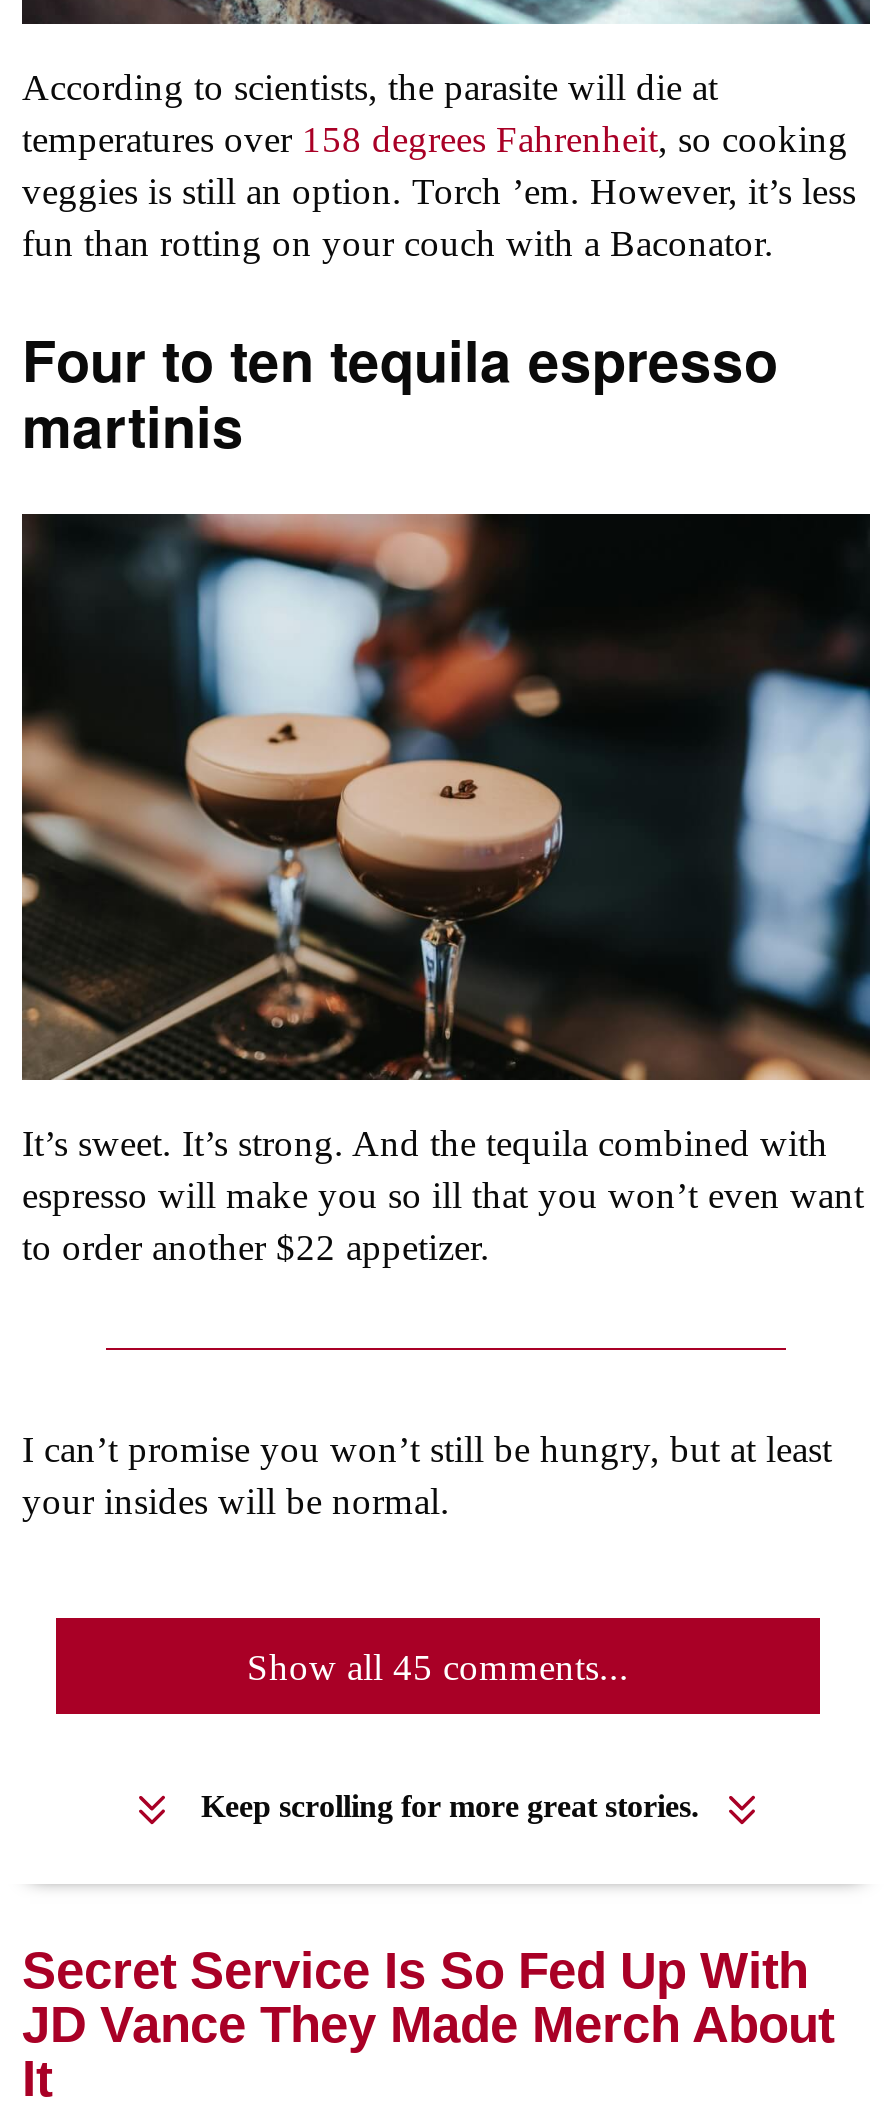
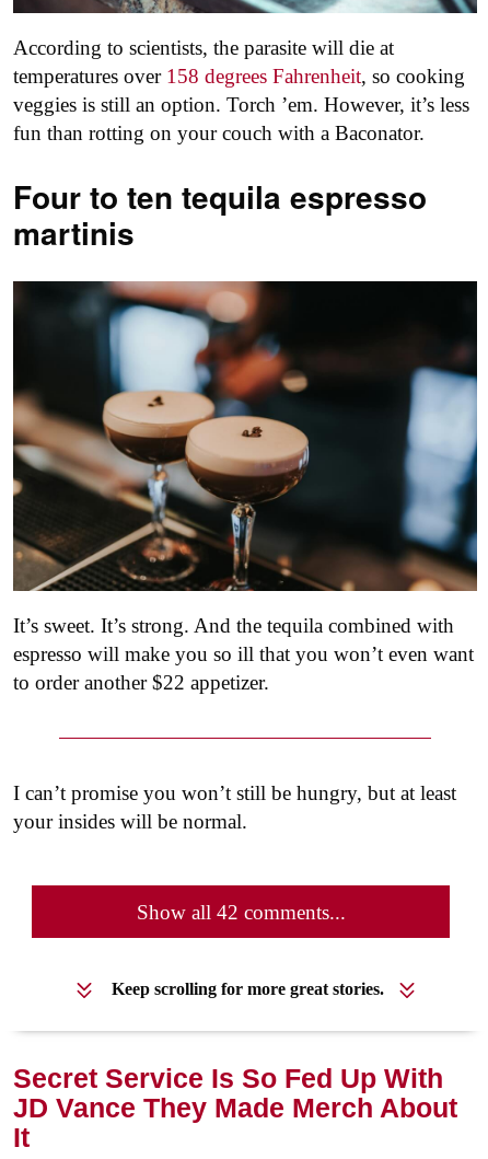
- Show all 45 comments...
+ Show all 42 comments...
